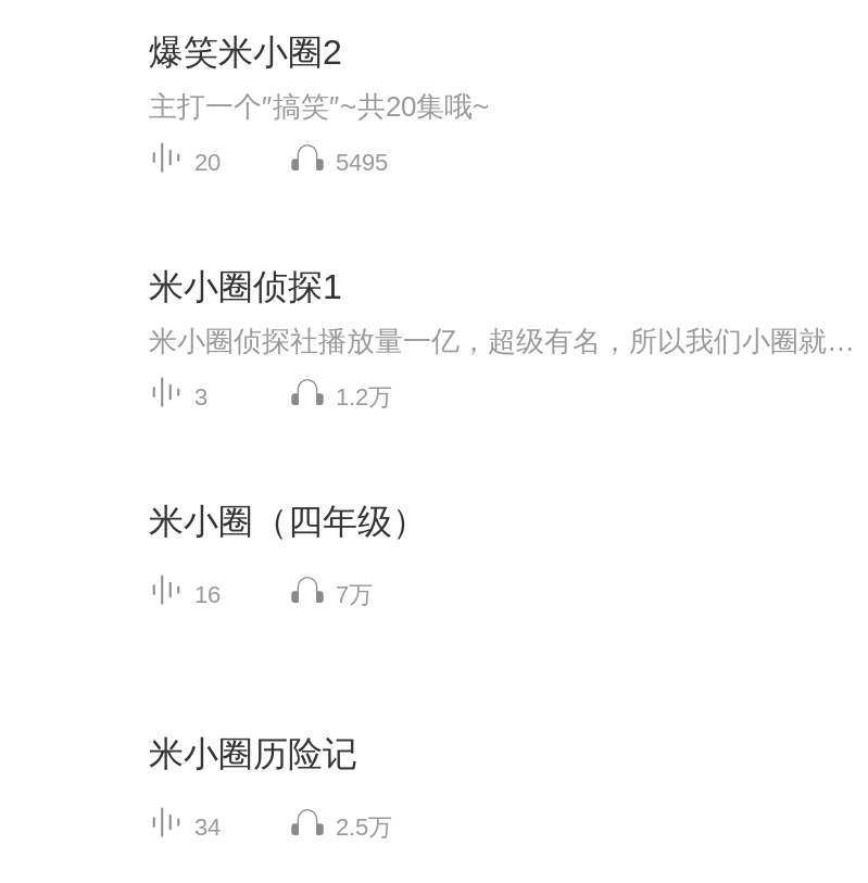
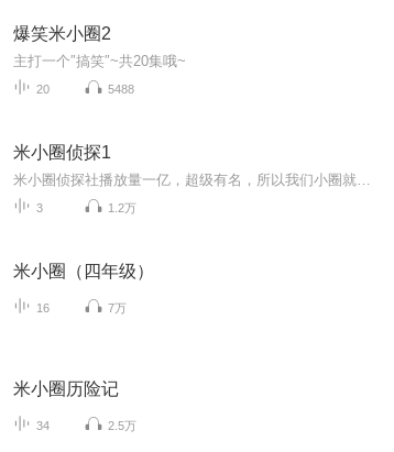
- 5495
+ 5488
